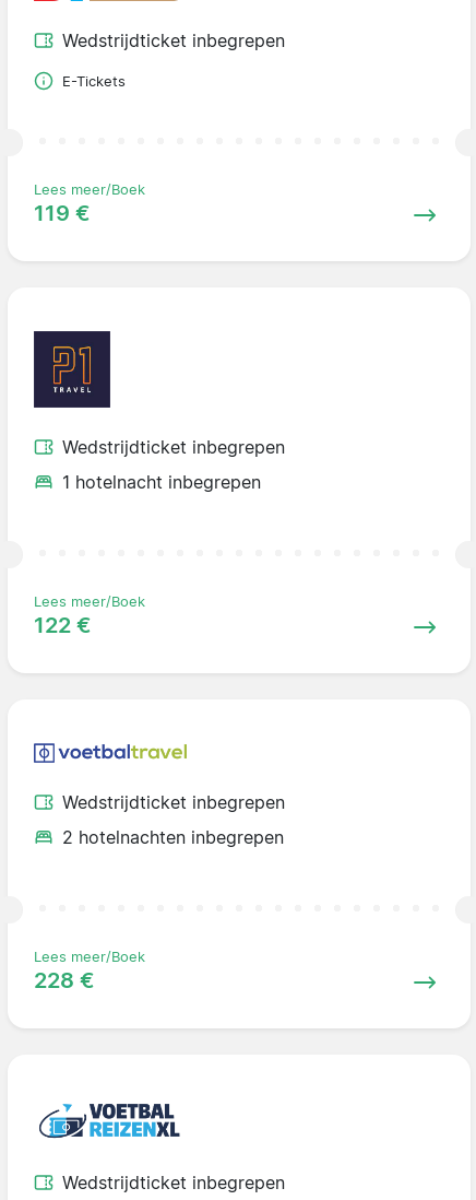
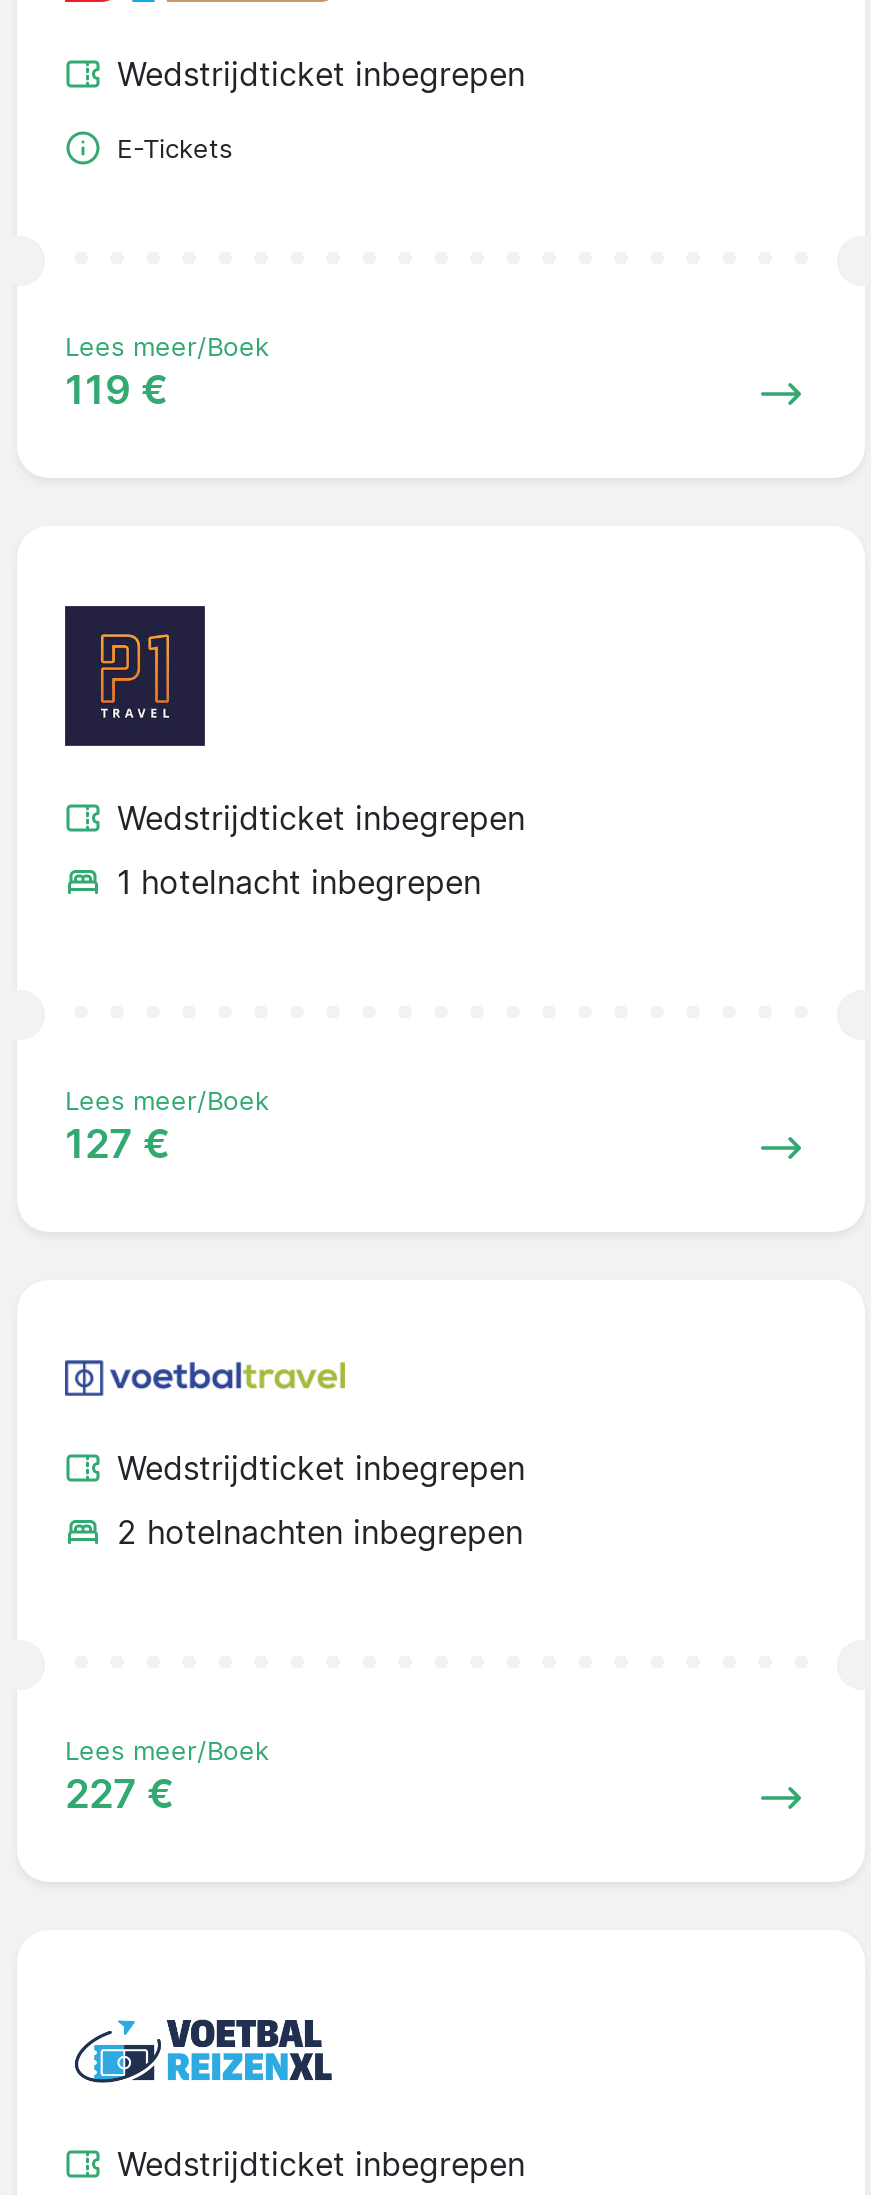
- 122 €
+ 127 €

- 228 €
+ 227 €
